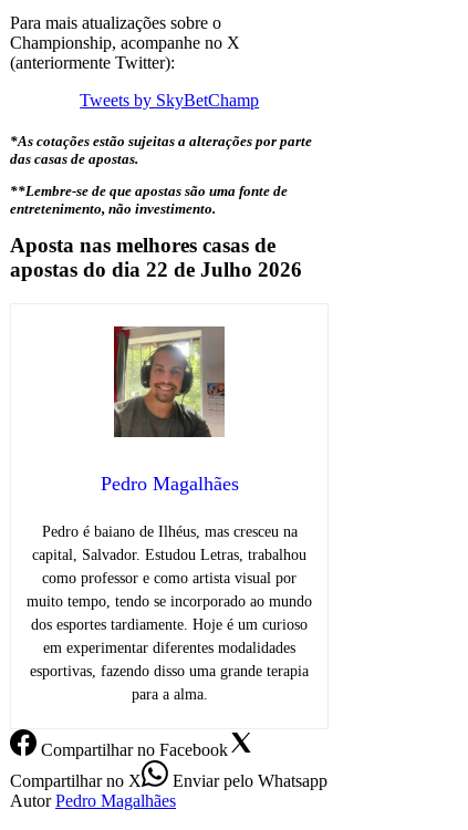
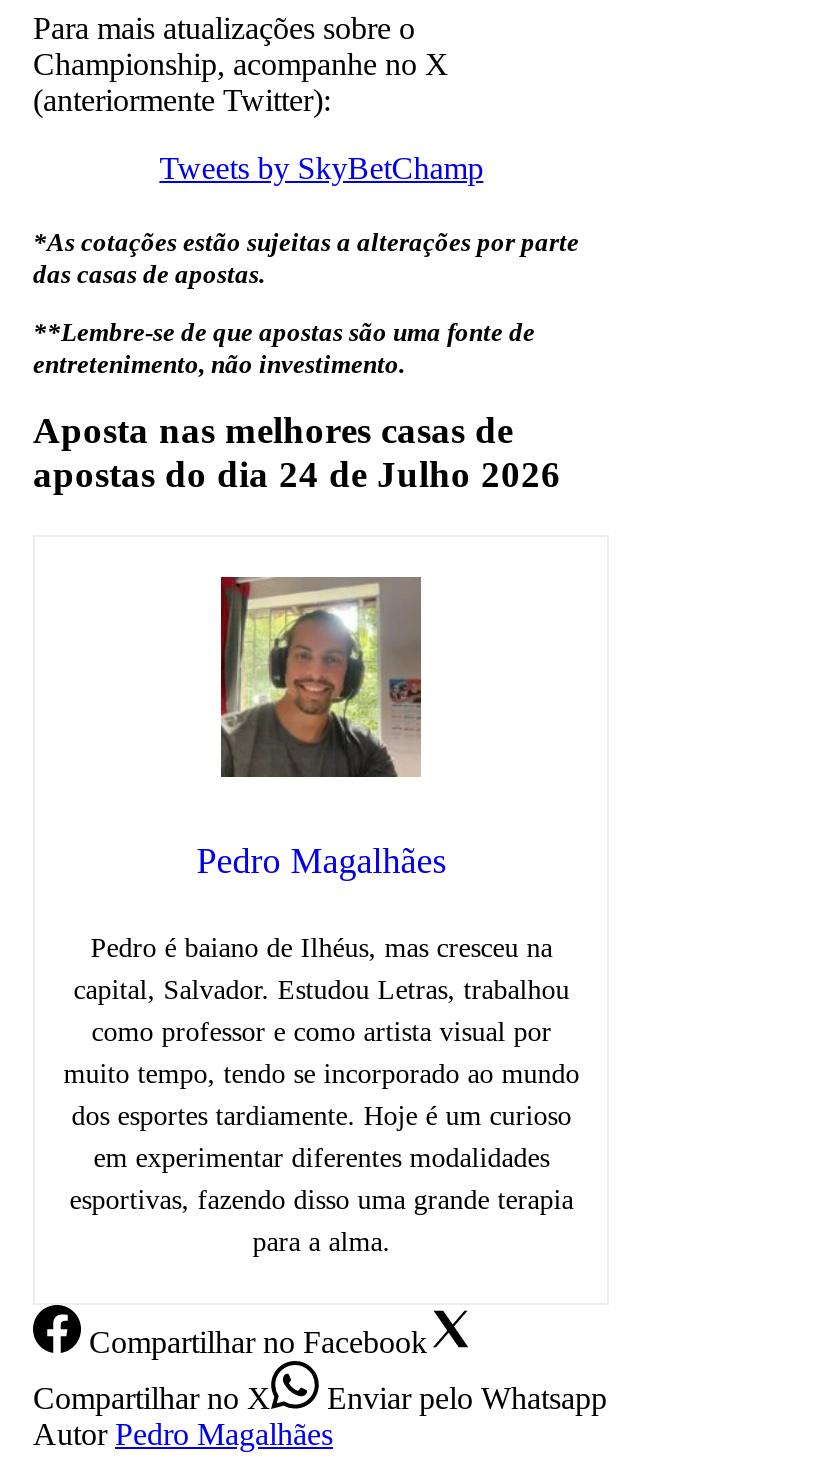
- apostas do dia 22 de Julho 2026
+ apostas do dia 24 de Julho 2026
